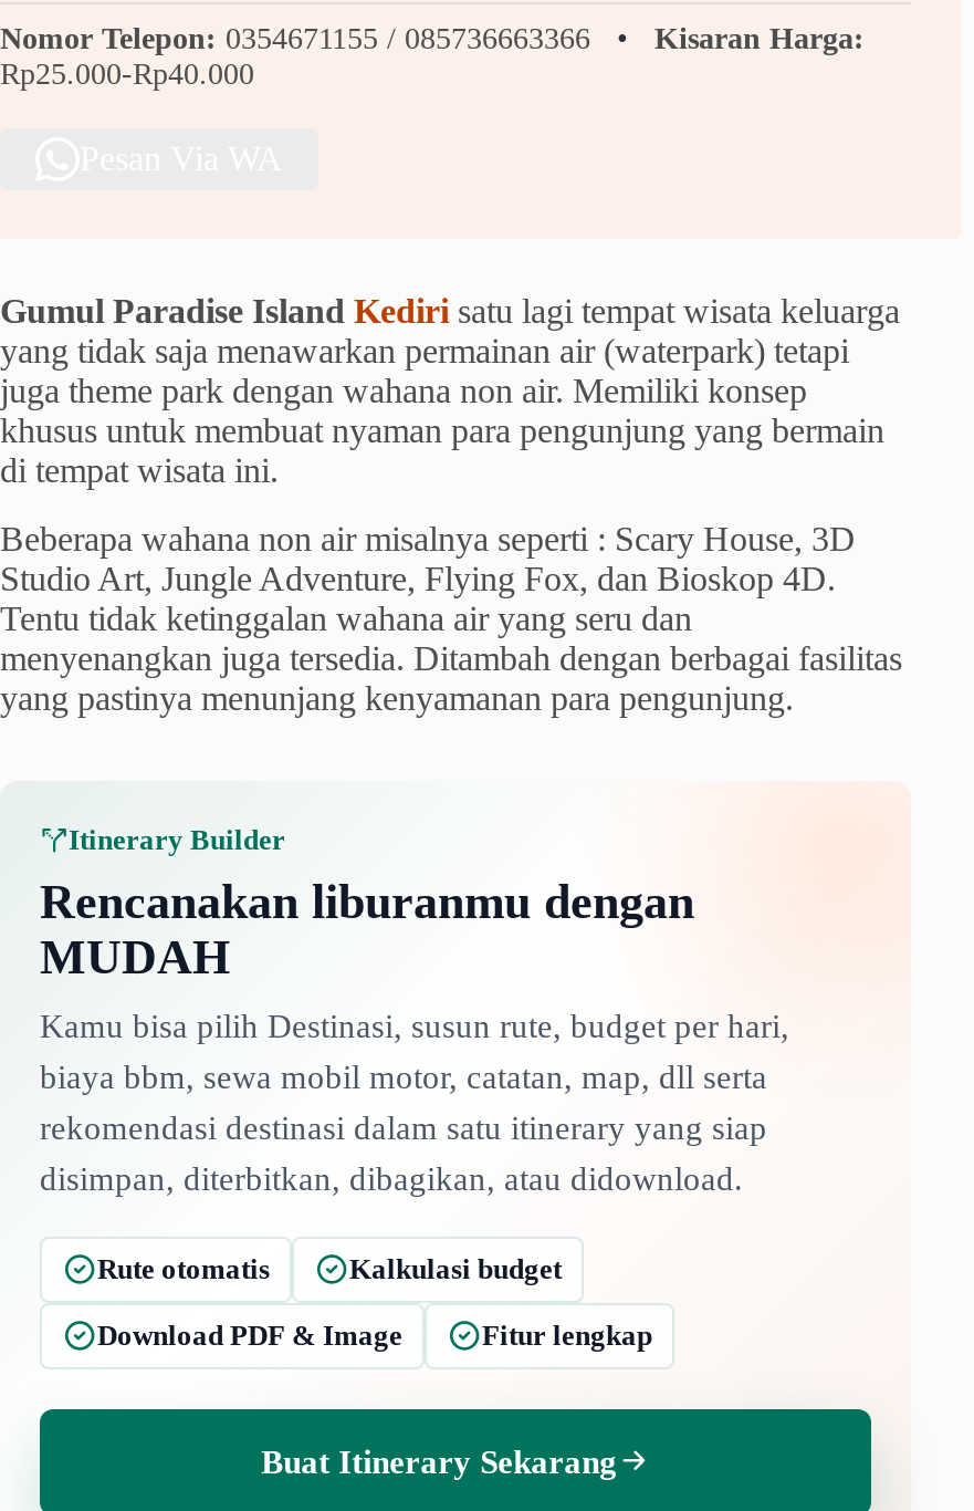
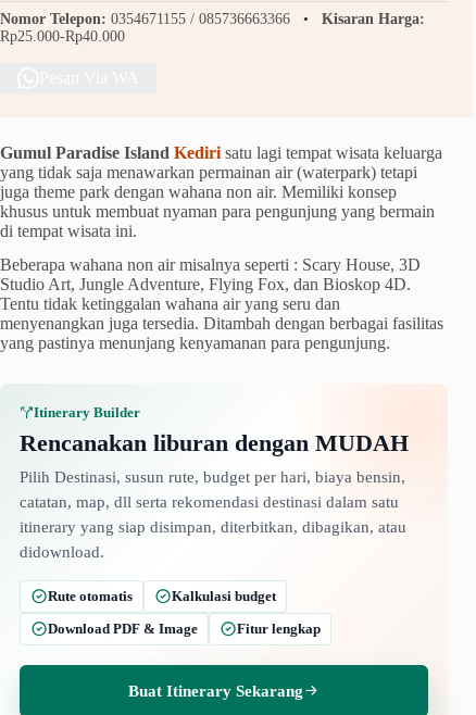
- Rencanakan liburanmu dengan
- MUDAH
- Kamu bisa pilih Destinasi, susun rute, budget per hari,
- biaya bbm, sewa mobil motor, catatan, map, dll serta
- rekomendasi destinasi dalam satu itinerary yang siap
- disimpan, diterbitkan, dibagikan, atau didownload.
+ Rencanakan liburan dengan MUDAH
+ Pilih Destinasi, susun rute, budget per hari, biaya bensin,
+ catatan, map, dll serta rekomendasi destinasi dalam satu
+ itinerary yang siap disimpan, diterbitkan, dibagikan, atau
+ didownload.
